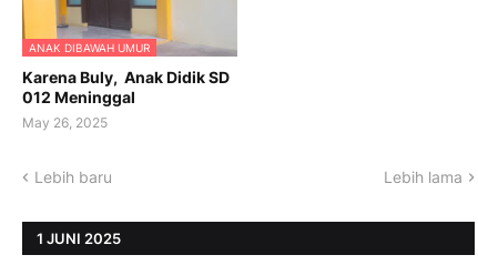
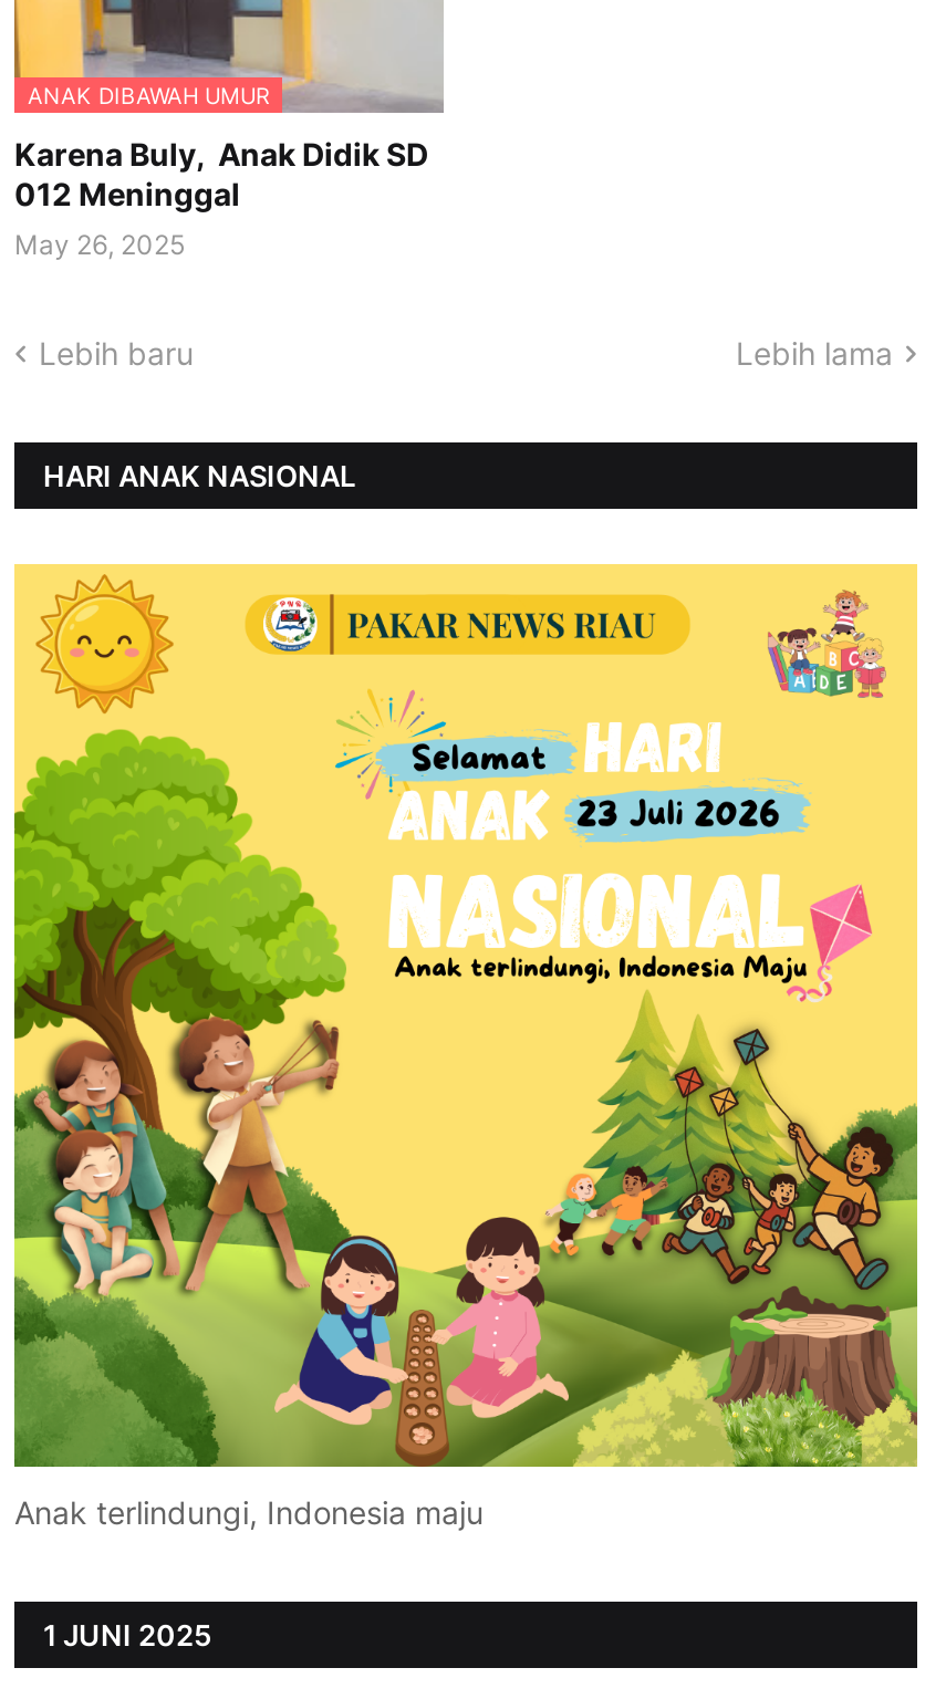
+ [image]
+ Anak terlindungi, Indonesia maju

+ HARI ANAK NASIONAL
